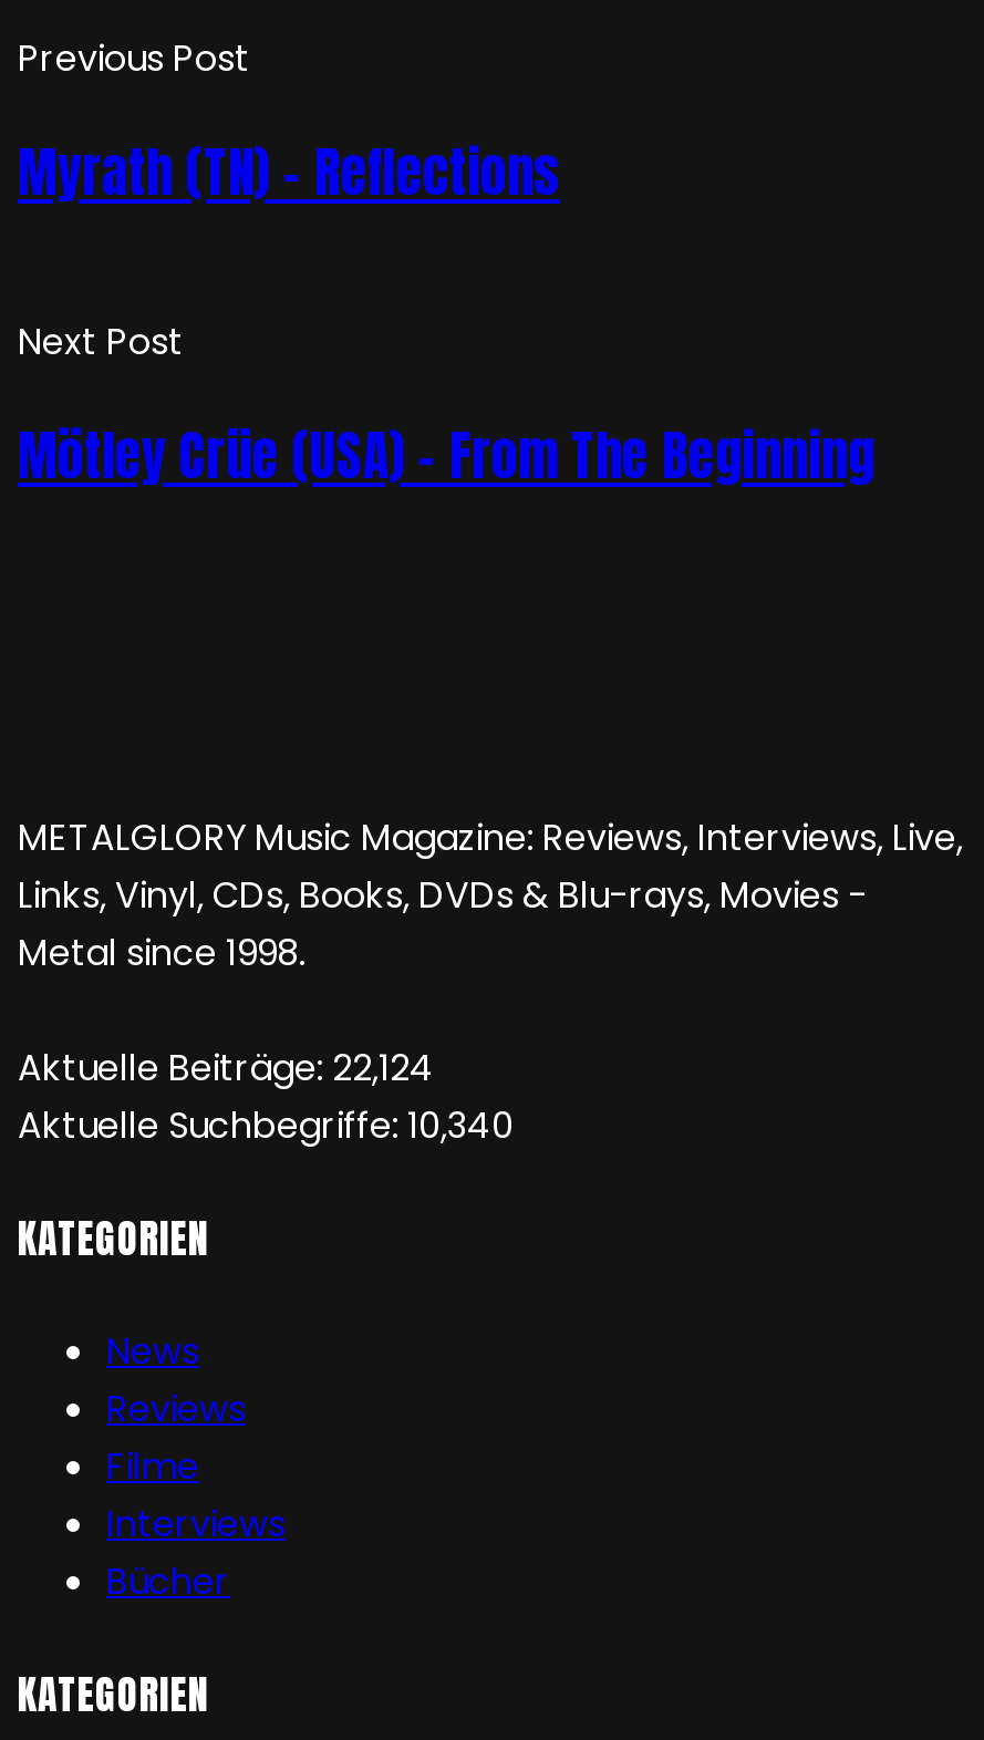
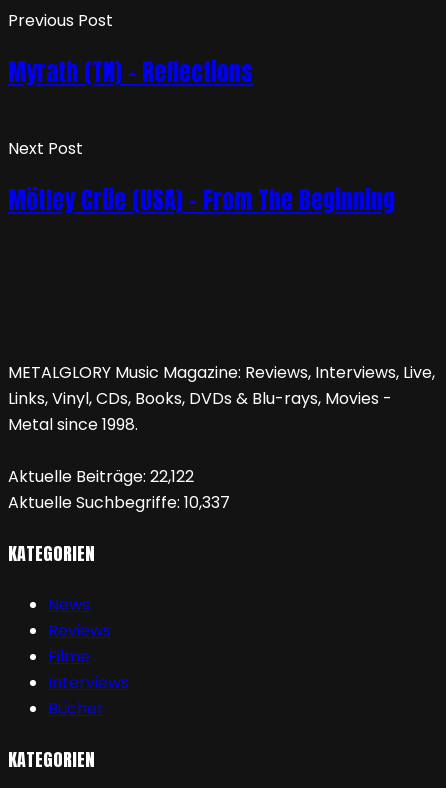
- Aktuelle Beiträge: 22,124
+ Aktuelle Beiträge: 22,122

- Aktuelle Suchbegriffe: 10,340
+ Aktuelle Suchbegriffe: 10,337
